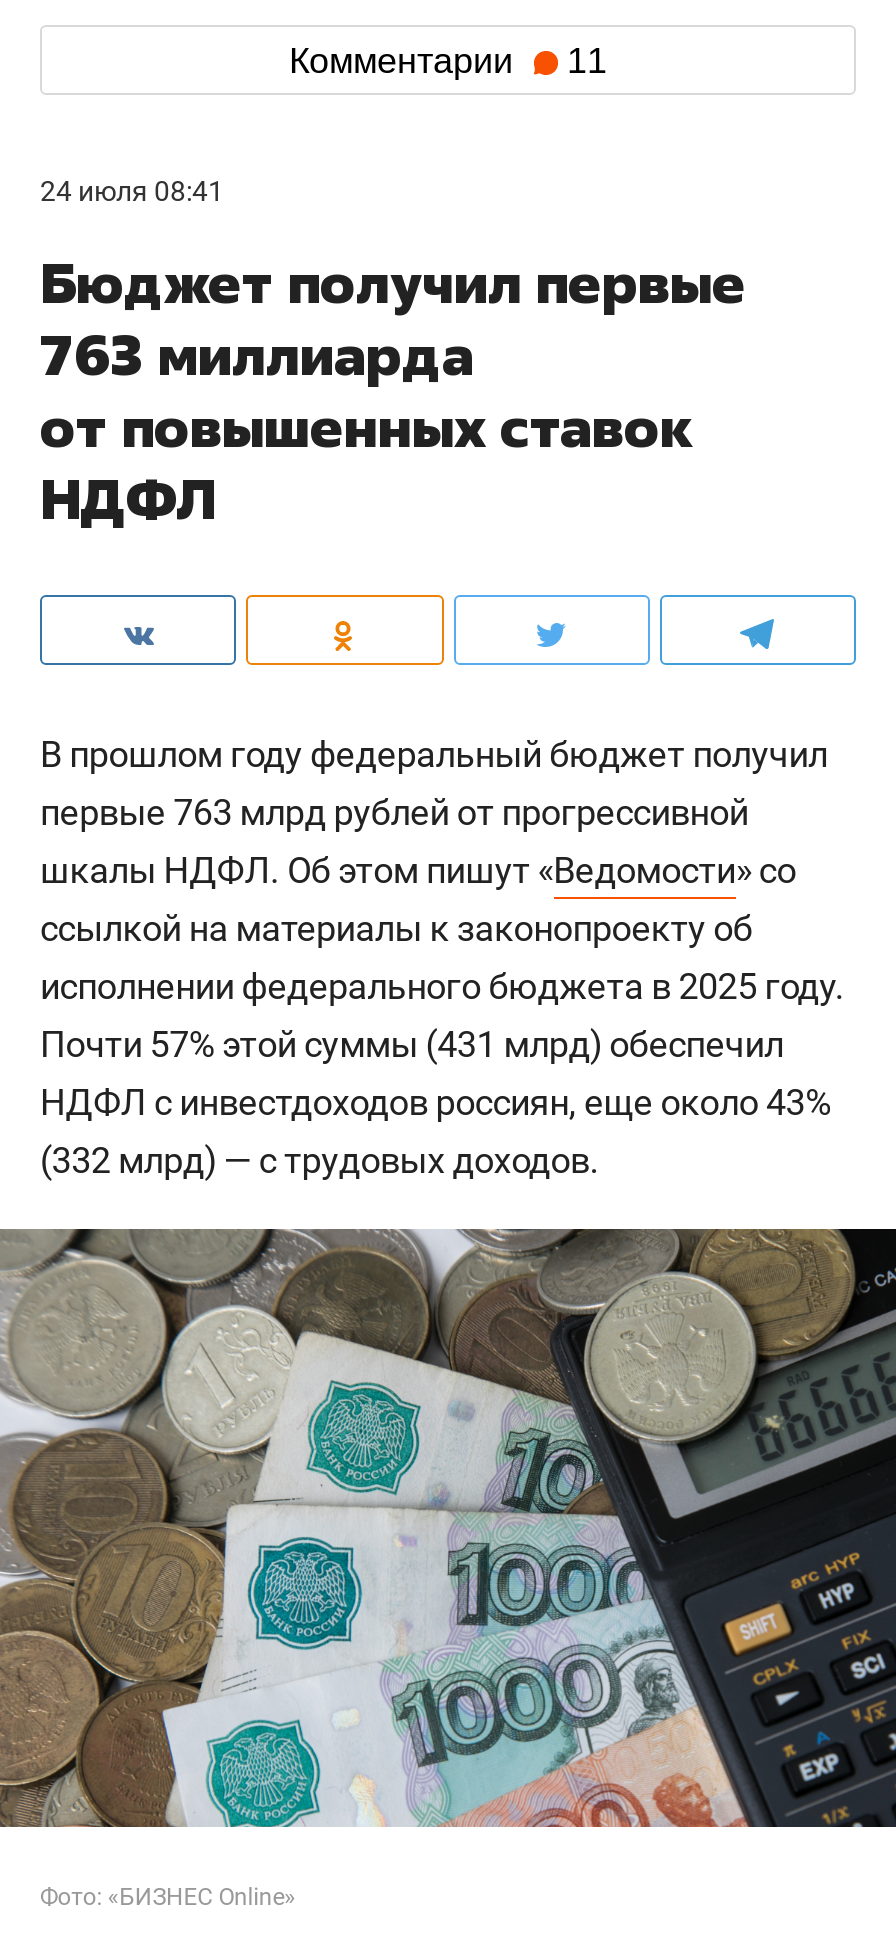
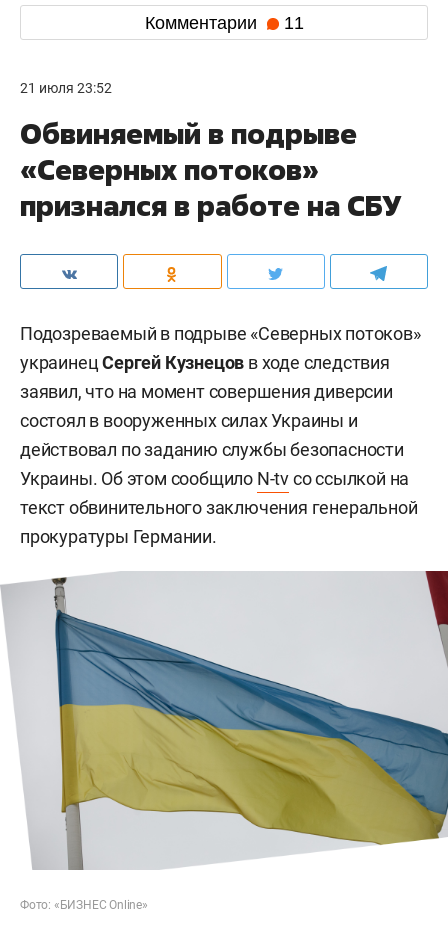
- 24 июля 08:41
+ 21 июля 23:52

- Бюджет получил первые
- 763 миллиарда
- от повышенных ставок
- НДФЛ
+ Обвиняемый в подрыве
+ «Северных потоков»
+ признался в работе на СБУ

- В прошлом году федеральный бюджет получил
- первые 763 млрд рублей от прогрессивной
- шкалы НДФЛ. Об этом пишут «Ведомости» со
- ссылкой на материалы к законопроекту об
- исполнении федерального бюджета в 2025 году.
- Почти 57% этой суммы (431 млрд) обеспечил
- НДФЛ с инвестдоходов россиян, еще около 43%
- (332 млрд) — с трудовых доходов.
+ Подозреваемый в подрыве «Северных потоков»
+ украинец Сергей Кузнецов в ходе следствия
+ заявил, что на момент совершения диверсии
+ состоял в вооруженных силах Украины и
+ действовал по заданию службы безопасности
+ Украины. Об этом сообщило N-tv со ссылкой на
+ текст обвинительного заключения генеральной
+ прокуратуры Германии.

- [image]
+ [image]
